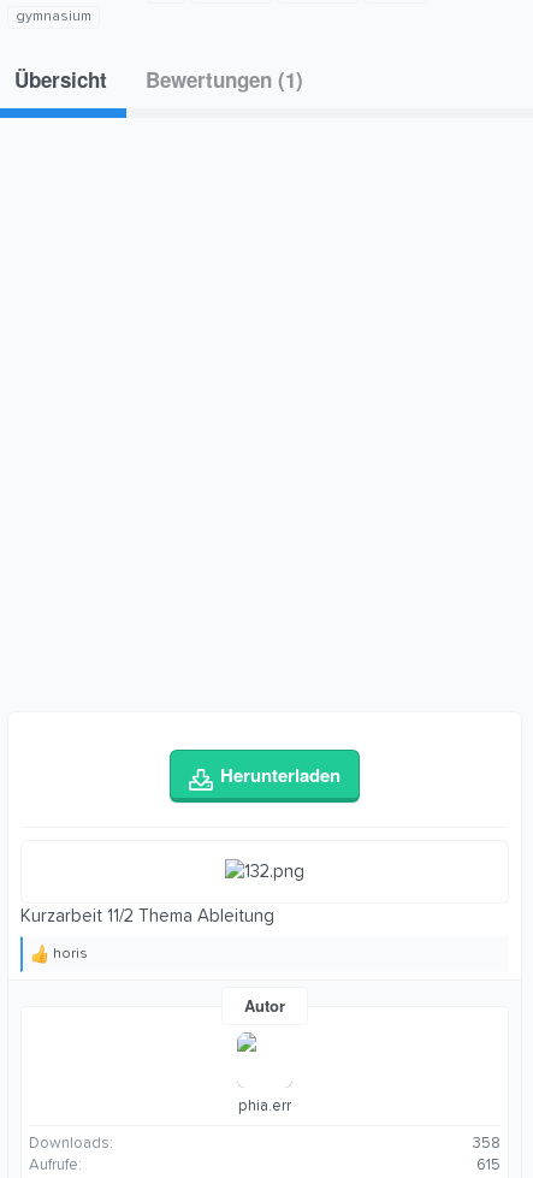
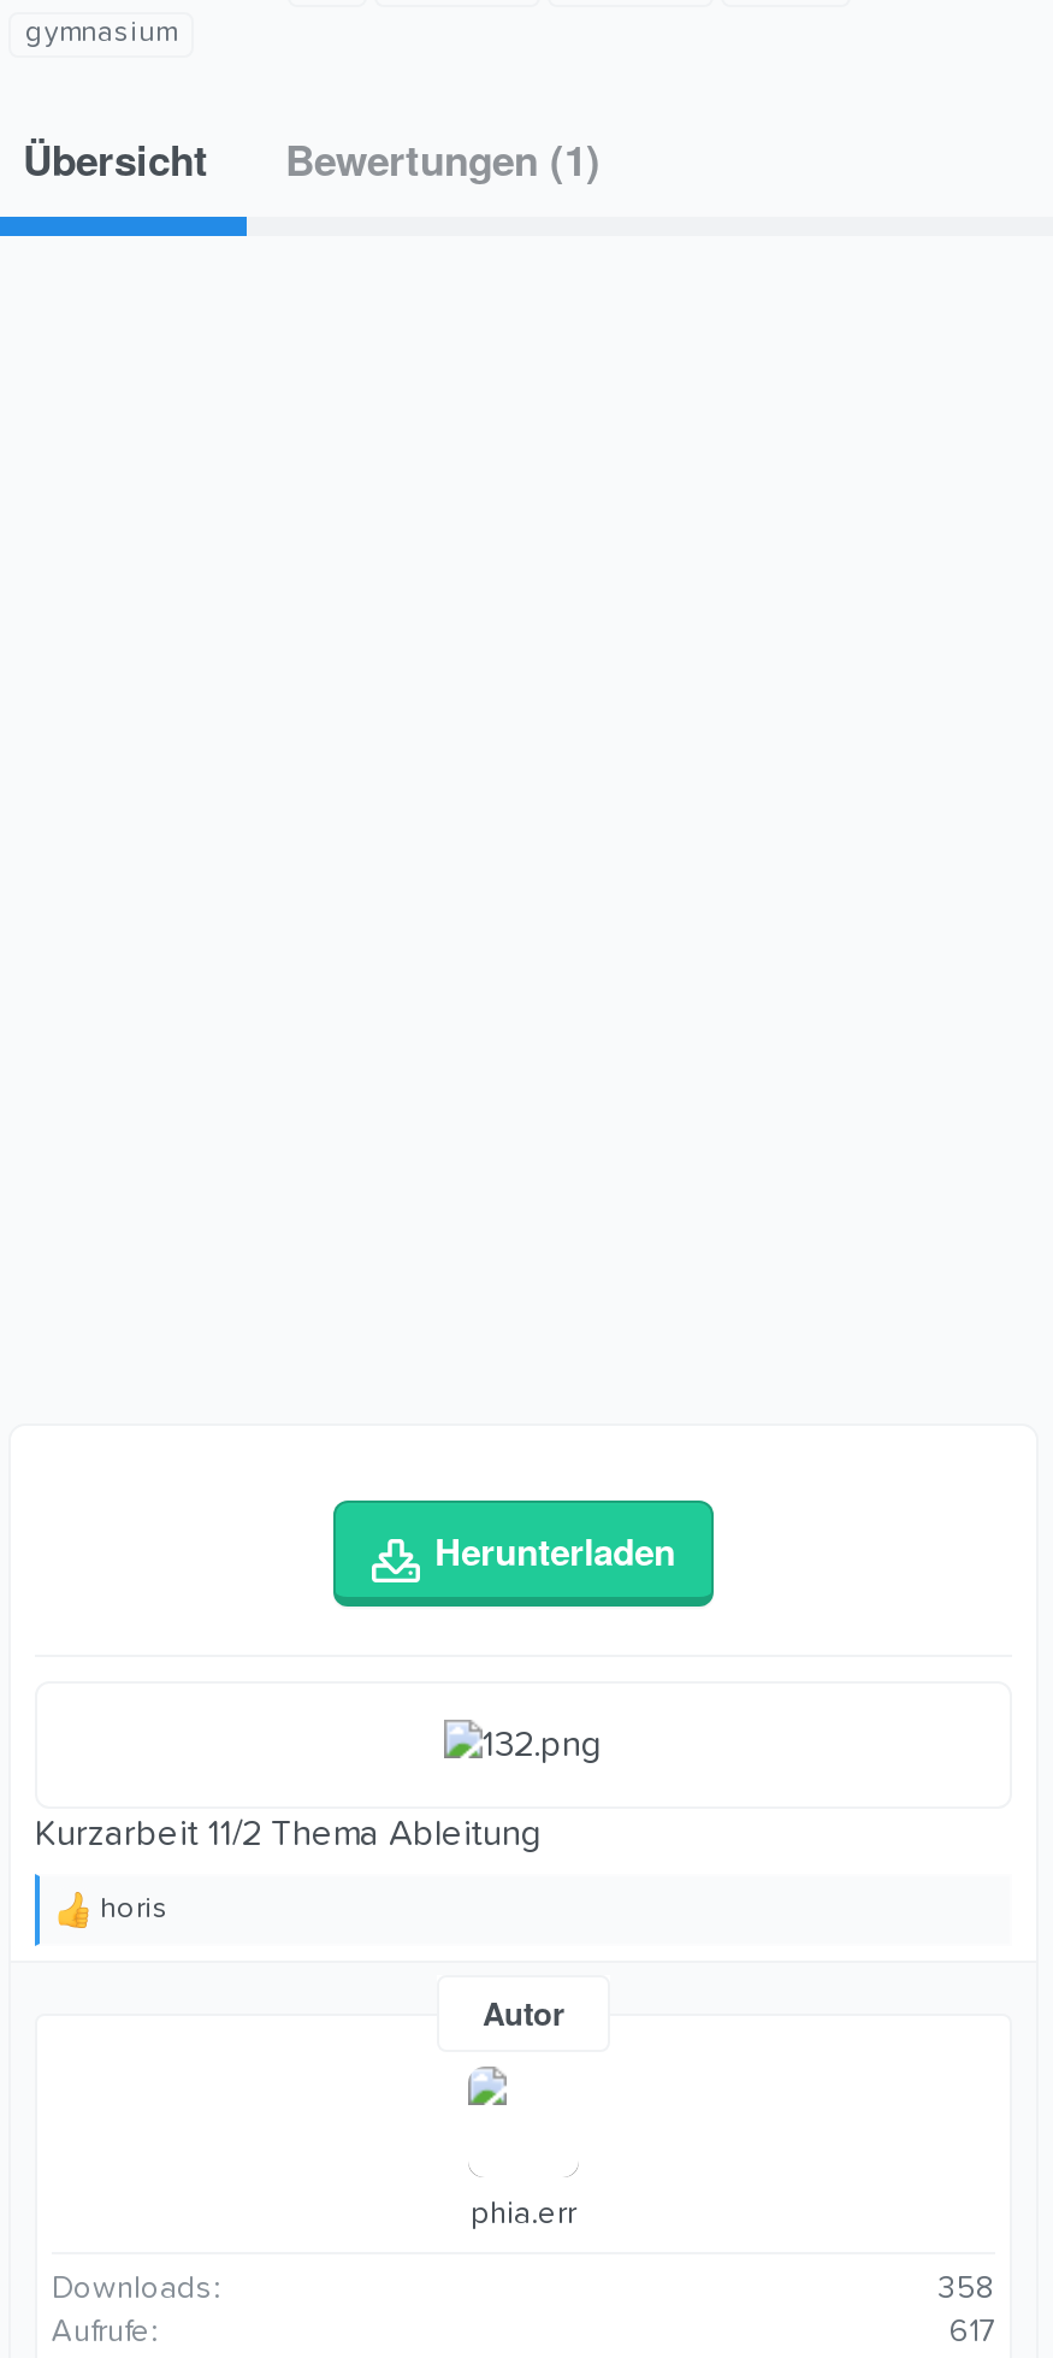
- 615
+ 617
